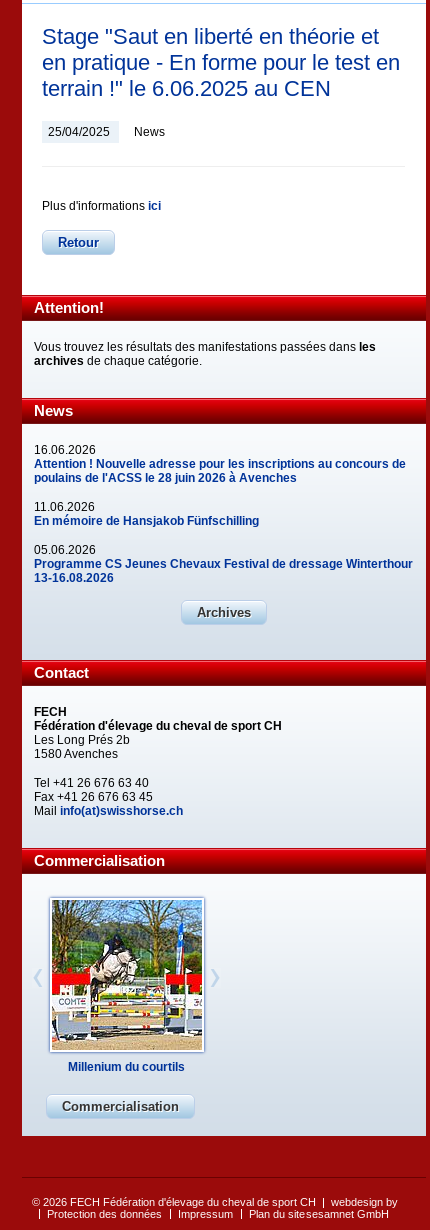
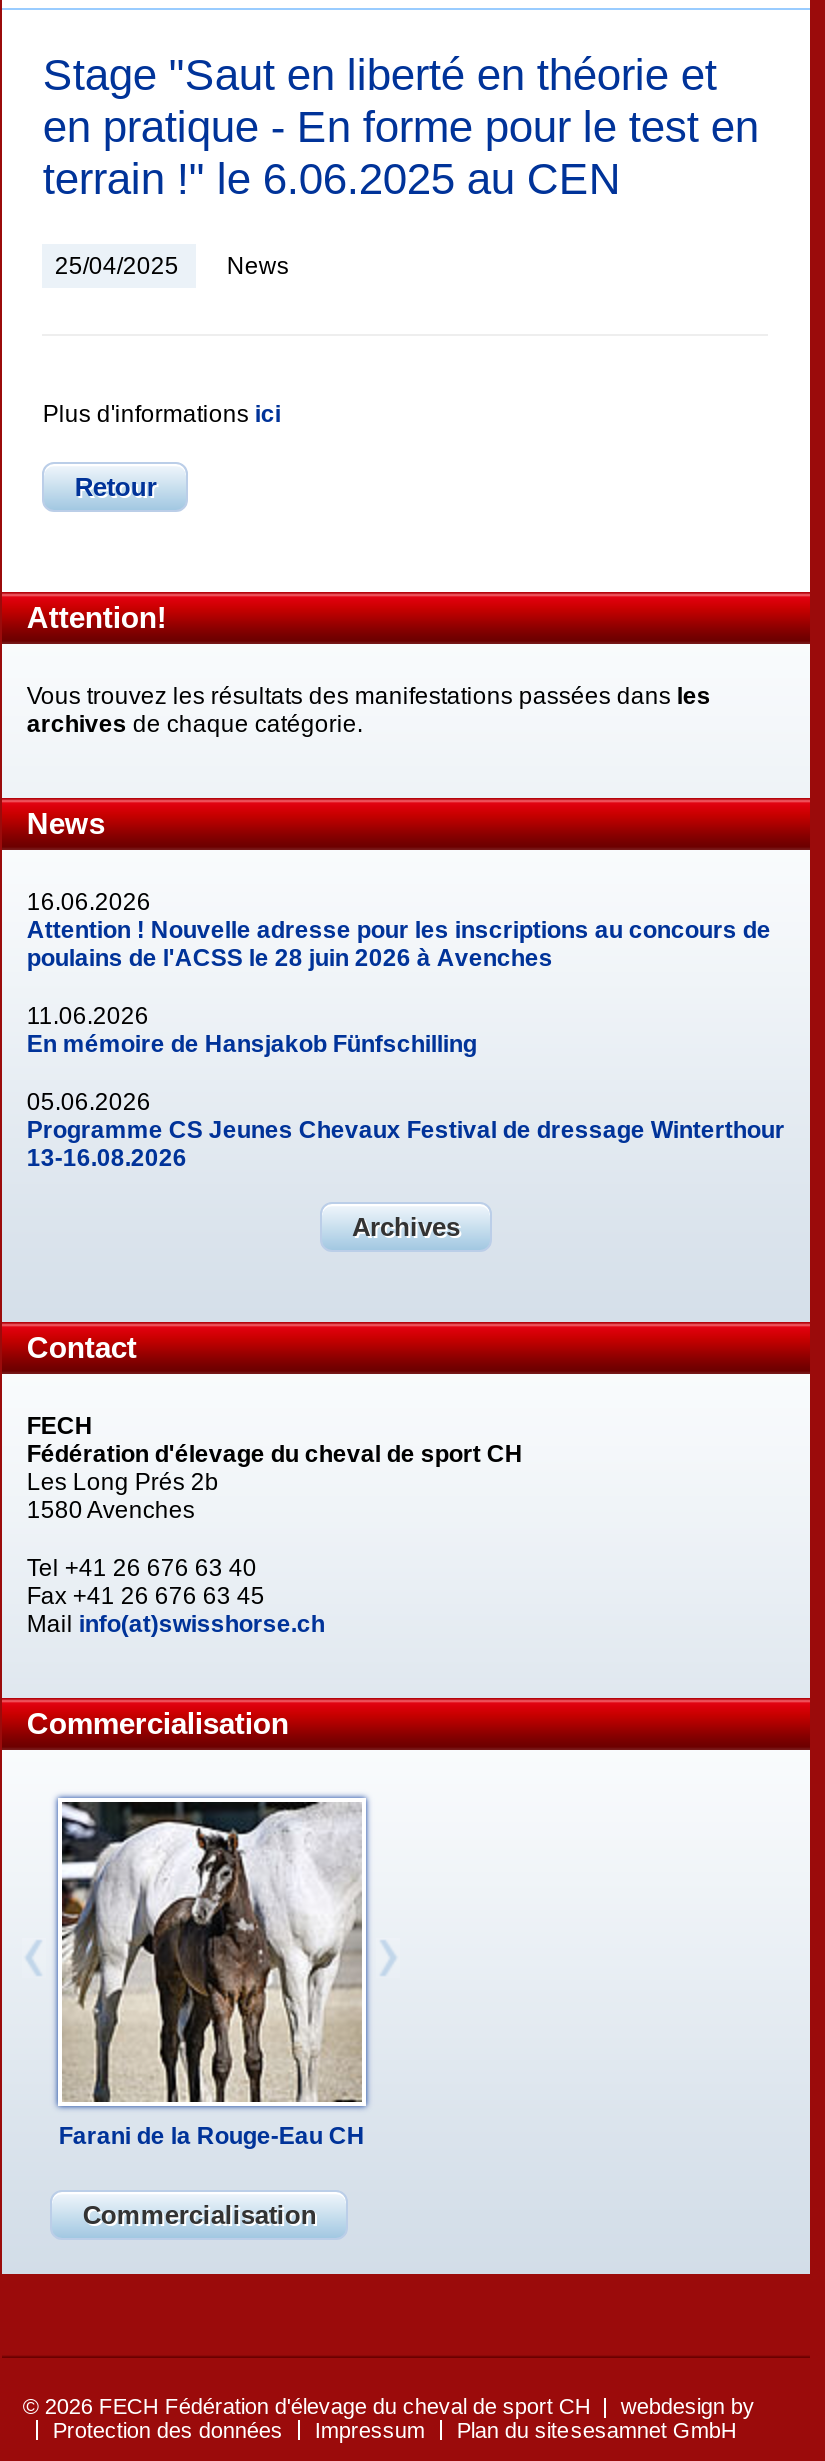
- [image]
- Millenium du courtils
+ [image]
+ Farani de la Rouge-Eau CH
